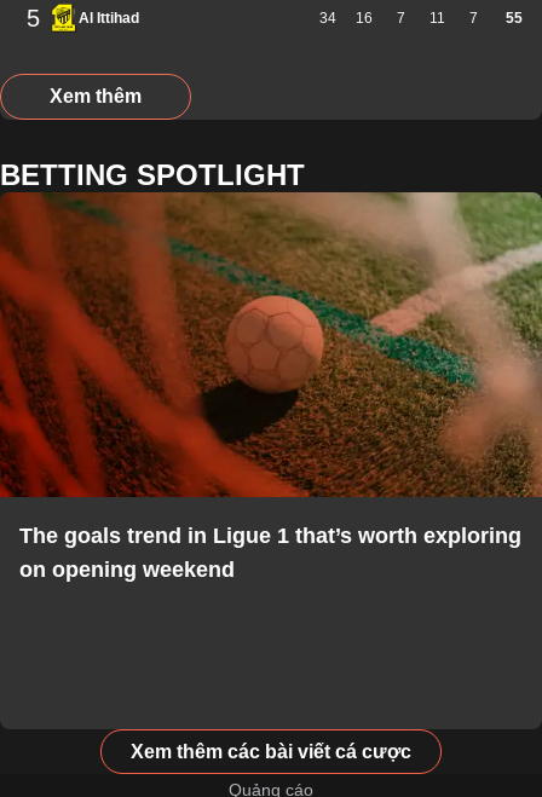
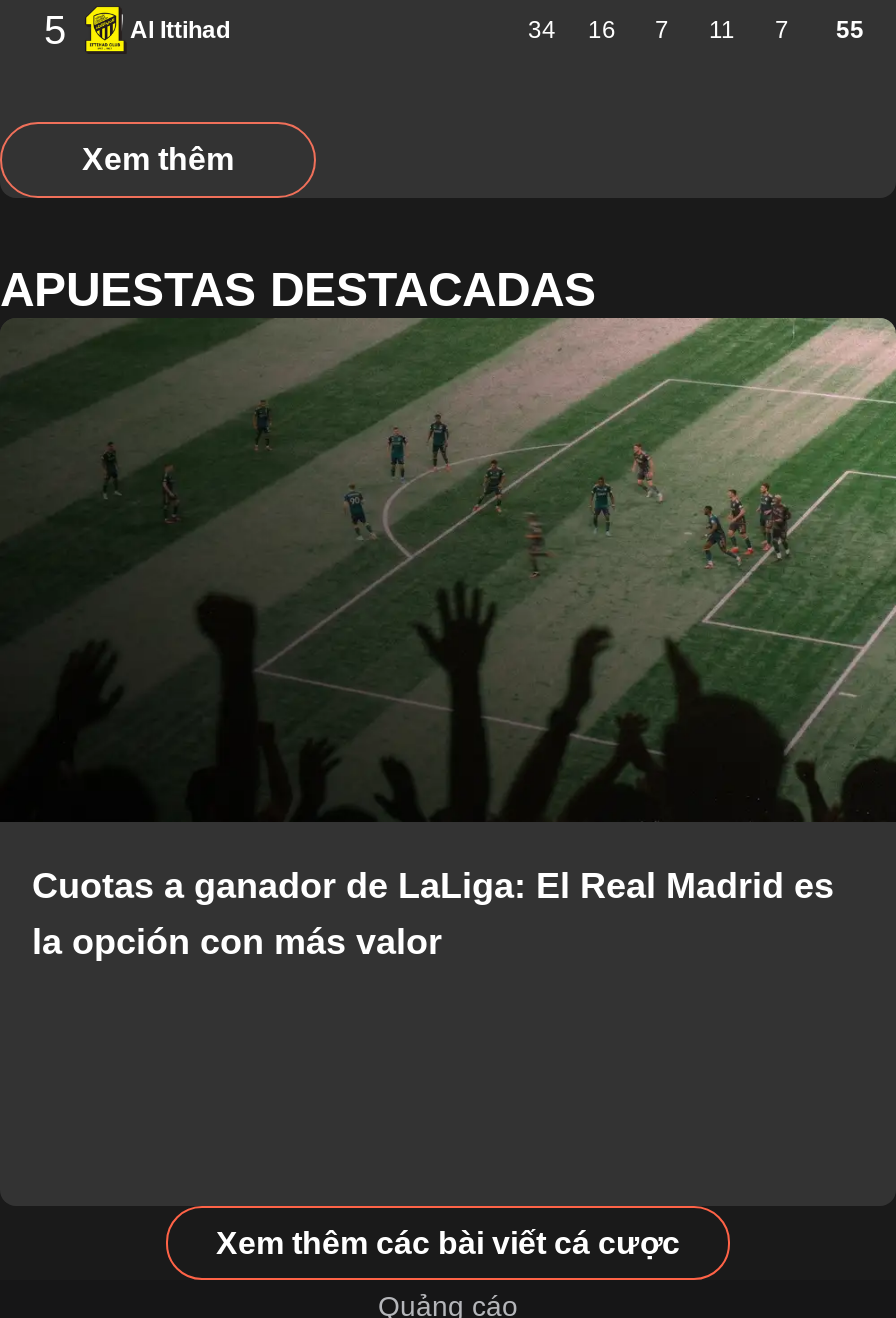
- BETTING SPOTLIGHT
+ APUESTAS DESTACADAS

- [image]
- The goals trend in Ligue 1 that’s worth exploring
- on opening weekend
+ [image]
+ Cuotas a ganador de LaLiga: El Real Madrid es
+ la opción con más valor
